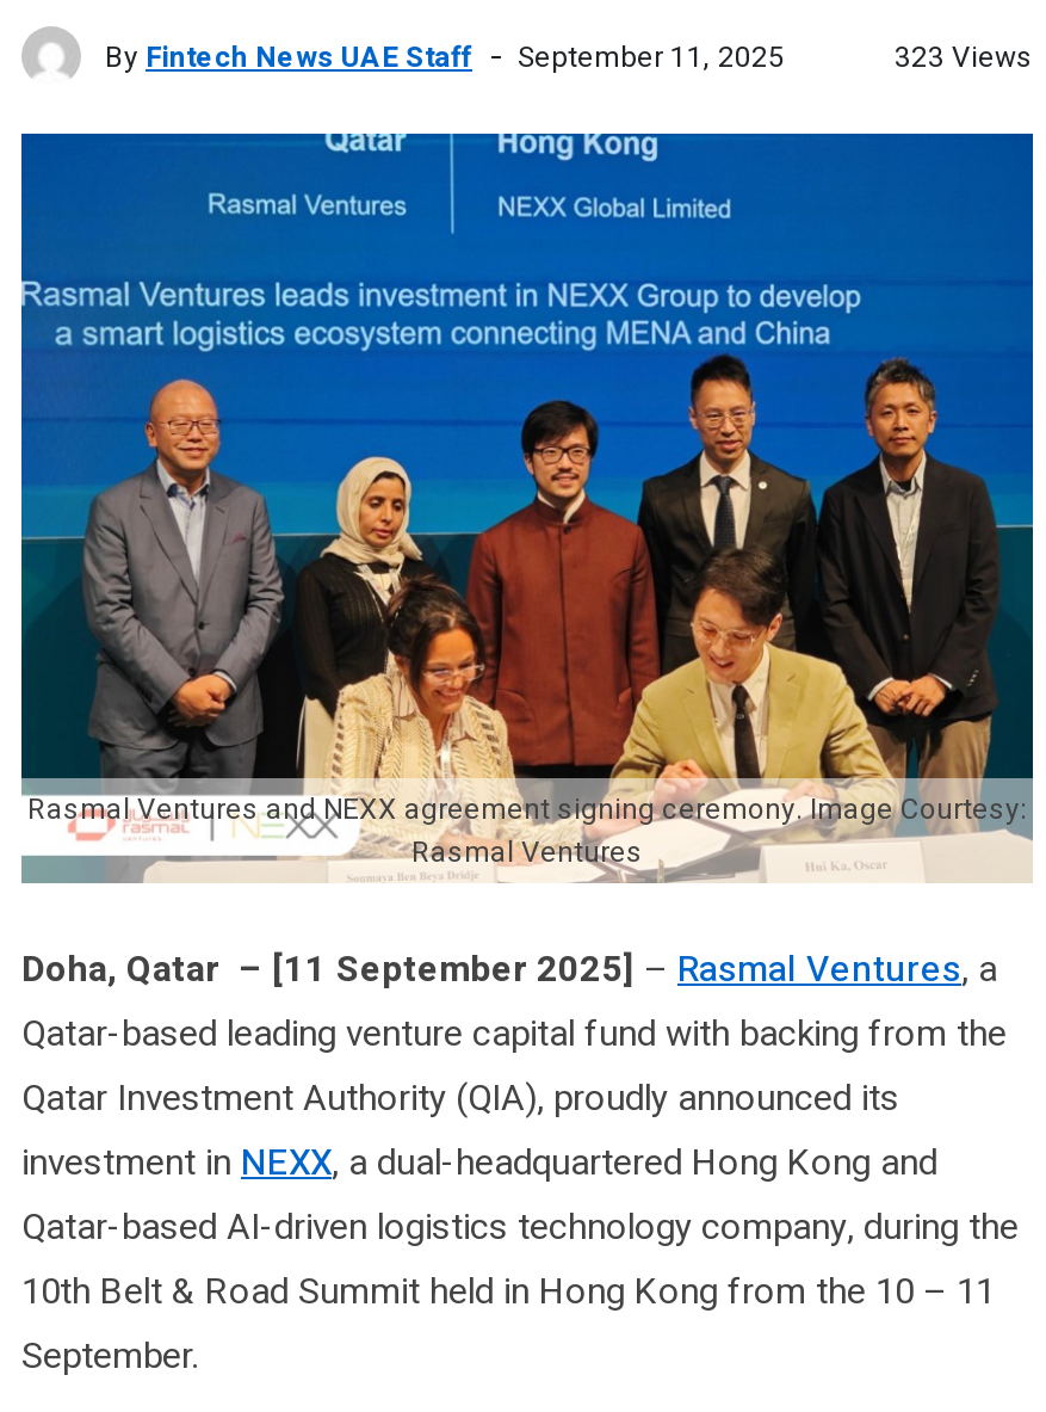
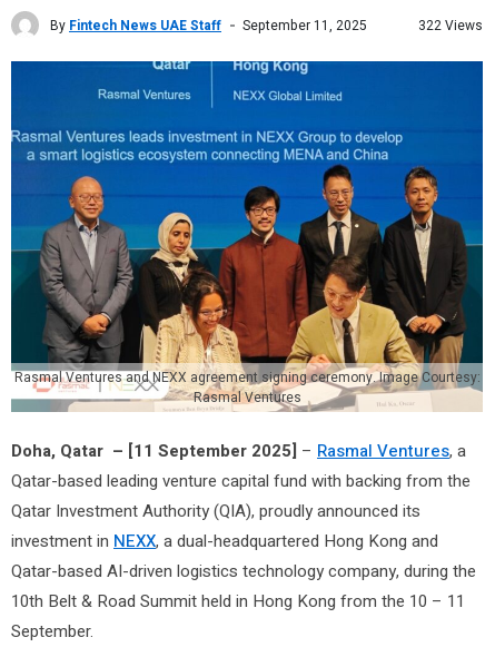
- 323 Views
+ 322 Views
